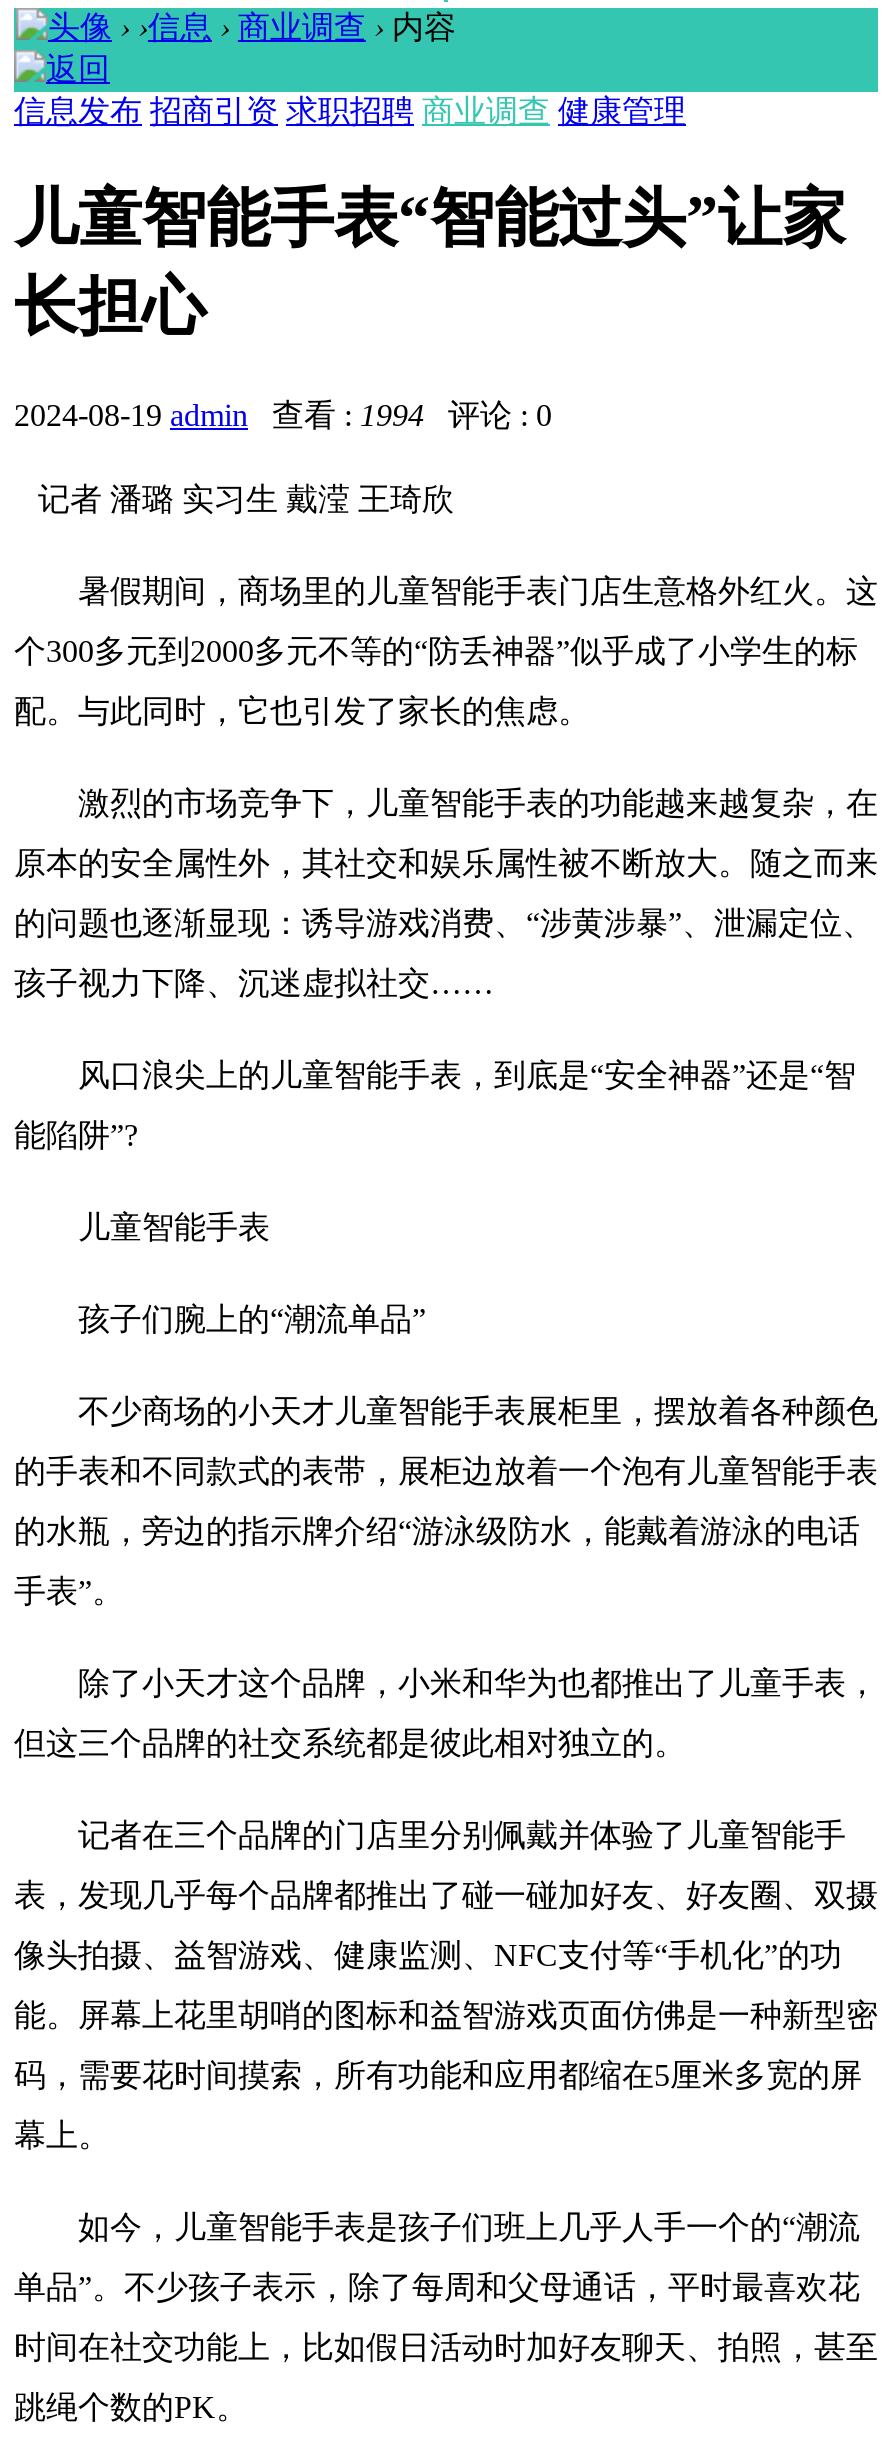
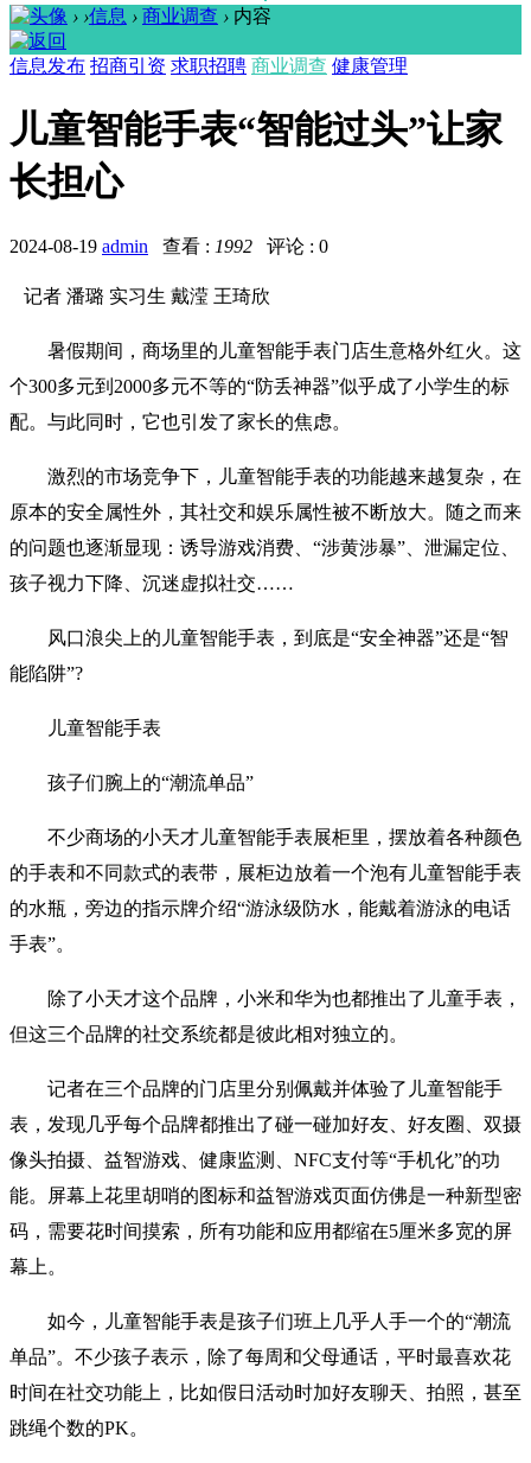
- 2024-08-19 admin查看 : 1994评论 : 0
+ 2024-08-19 admin查看 : 1992评论 : 0
